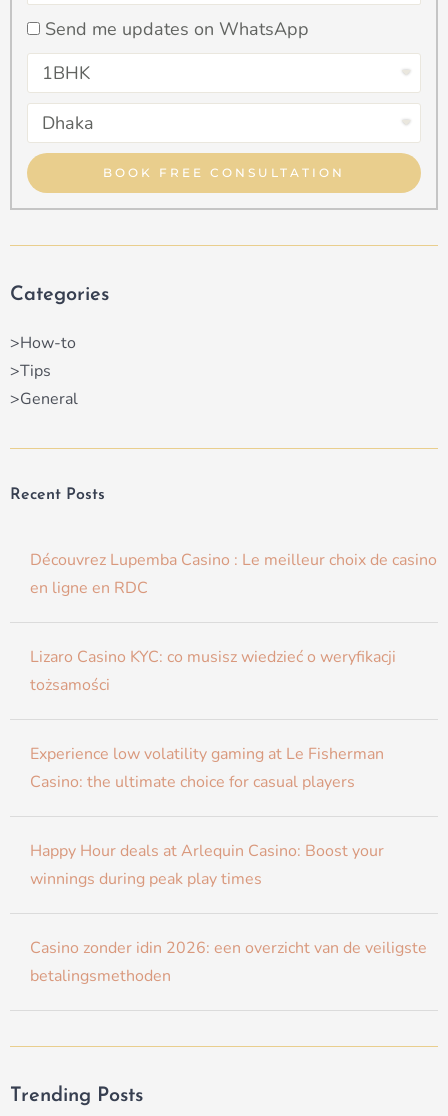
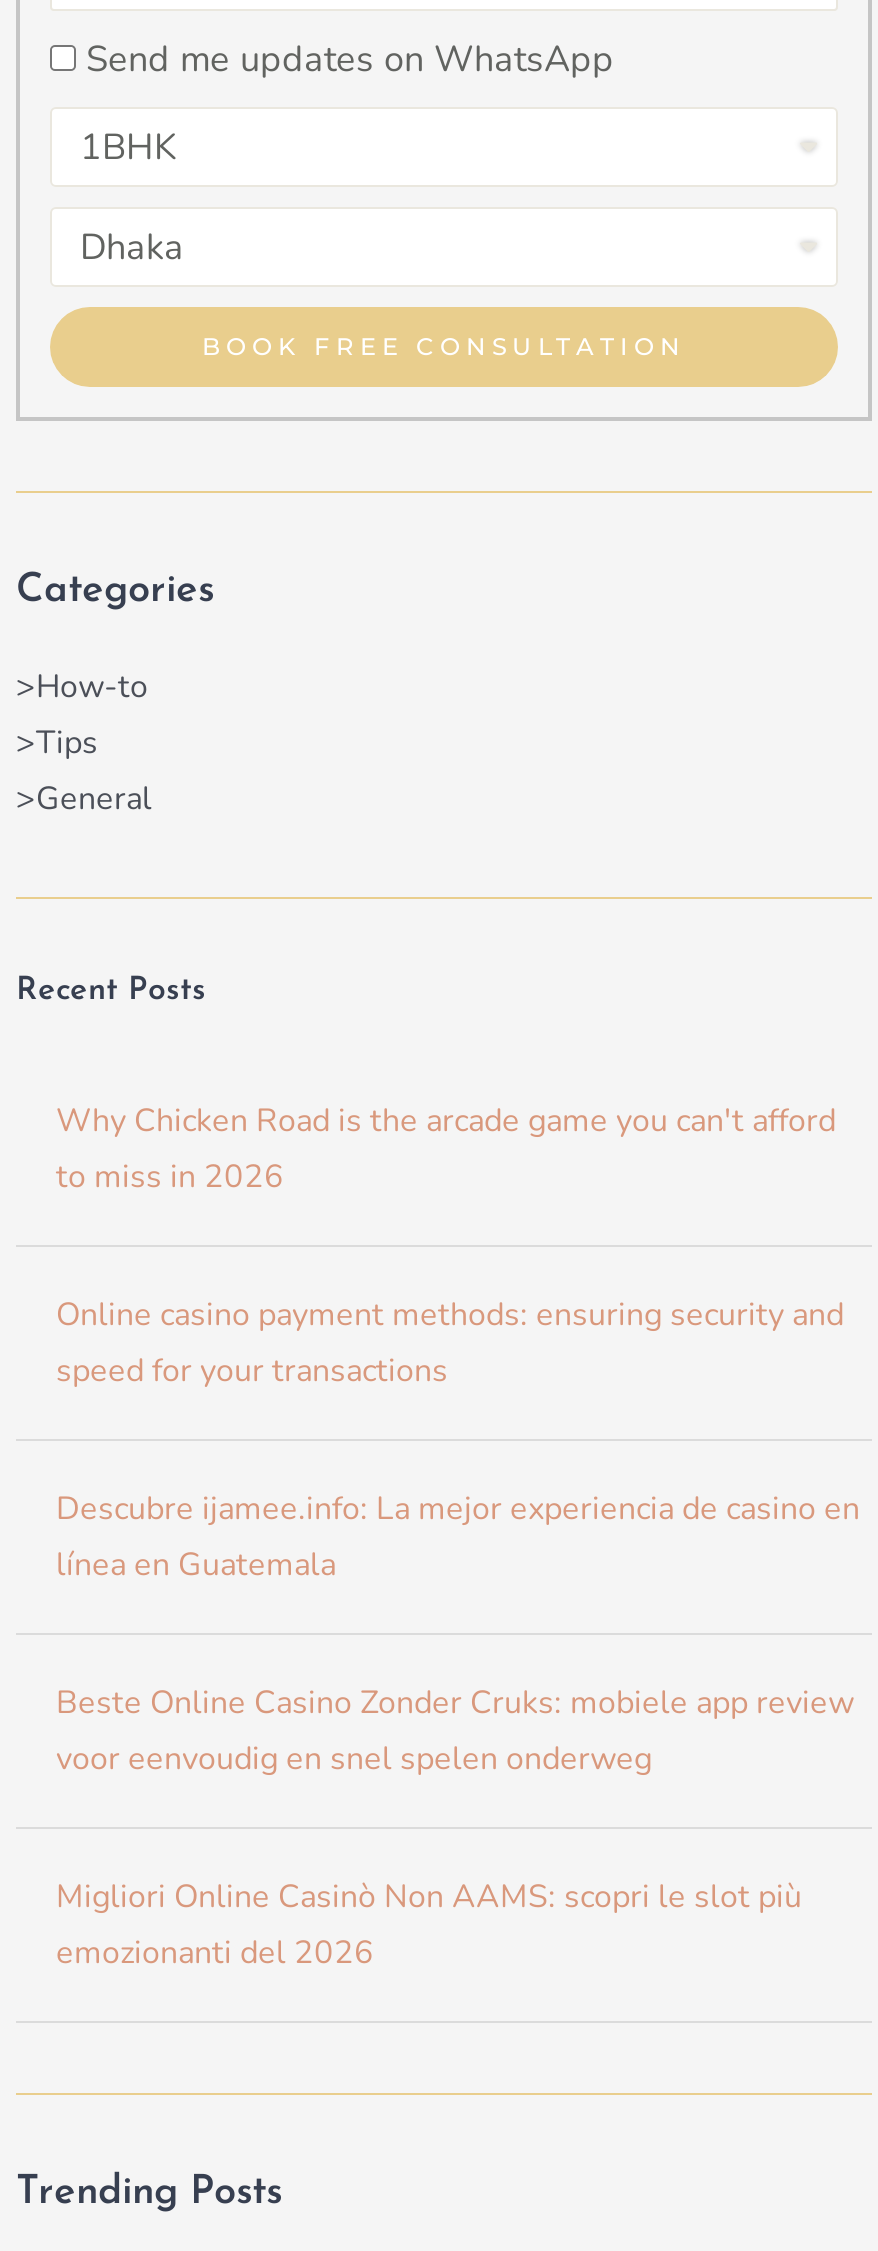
- Découvrez Lupemba Casino : Le meilleur choix de casino
- en ligne en RDC
+ Why Chicken Road is the arcade game you can't afford
+ to miss in 2026

- Lizaro Casino KYC: co musisz wiedzieć o weryfikacji
- tożsamości
+ Online casino payment methods: ensuring security and
+ speed for your transactions

- Experience low volatility gaming at Le Fisherman
- Casino: the ultimate choice for casual players
+ Descubre ijamee.info: La mejor experiencia de casino en
+ línea en Guatemala

- Happy Hour deals at Arlequin Casino: Boost your
- winnings during peak play times
+ Beste Online Casino Zonder Cruks: mobiele app review
+ voor eenvoudig en snel spelen onderweg

- Casino zonder idin 2026: een overzicht van de veiligste
- betalingsmethoden
+ Migliori Online Casinò Non AAMS: scopri le slot più
+ emozionanti del 2026
